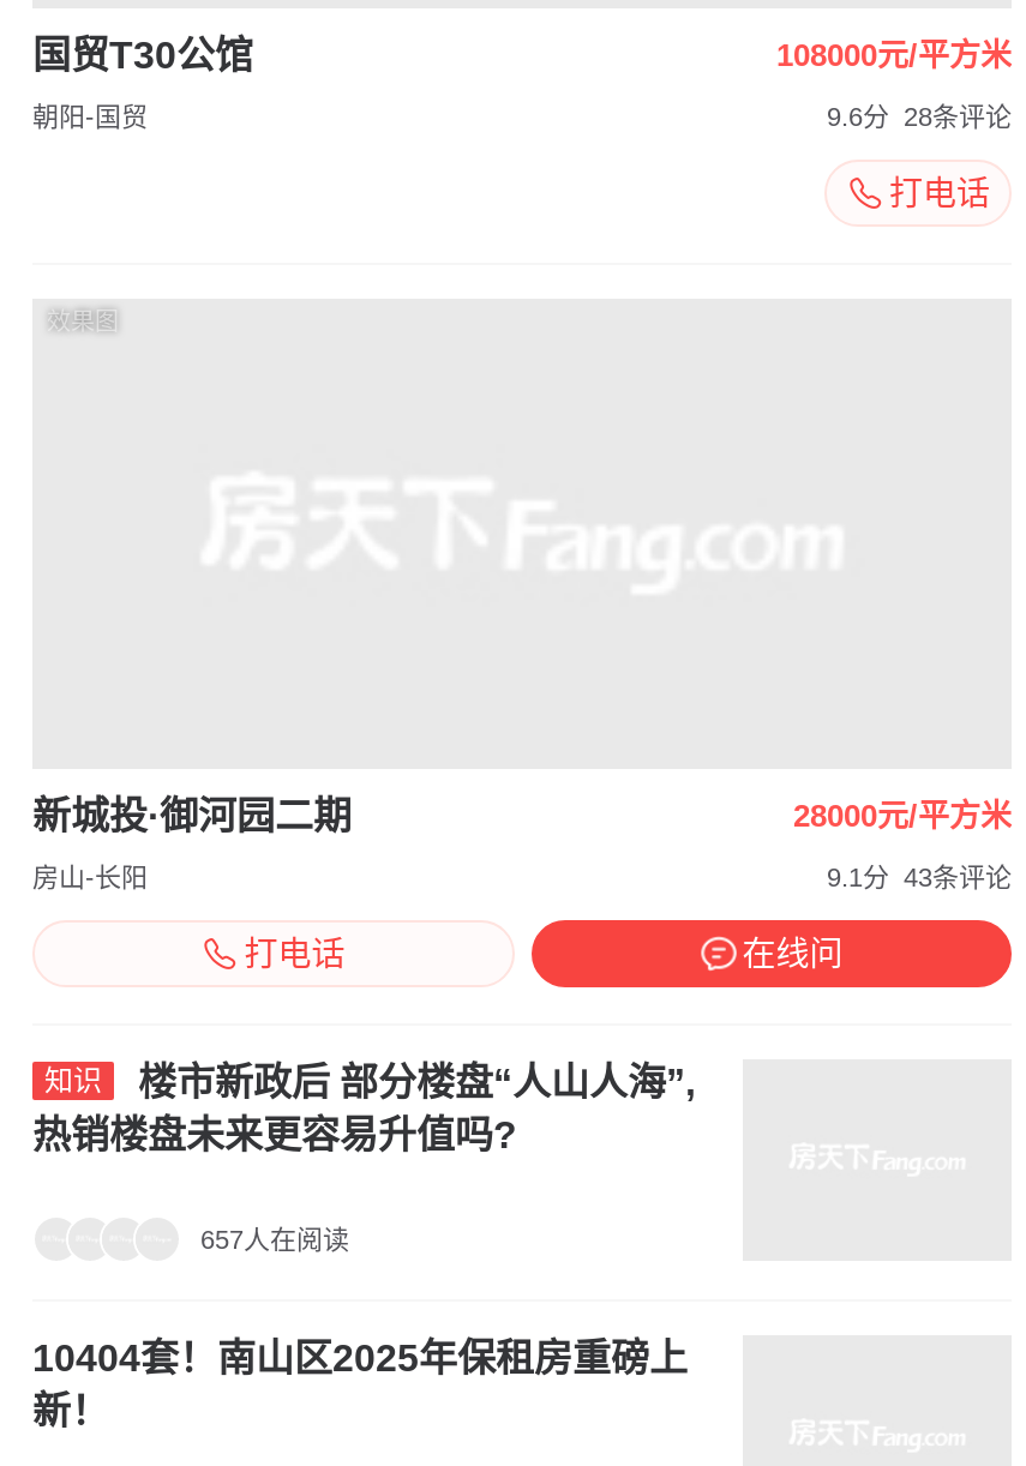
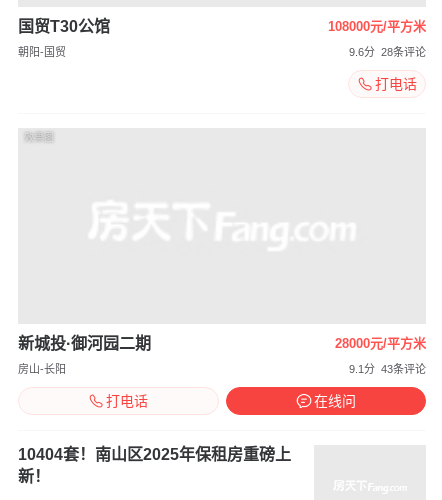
- 知识
- 楼市新政后 部分楼盘“人山人海”,
- 热销楼盘未来更容易升值吗?
- 657人在阅读
